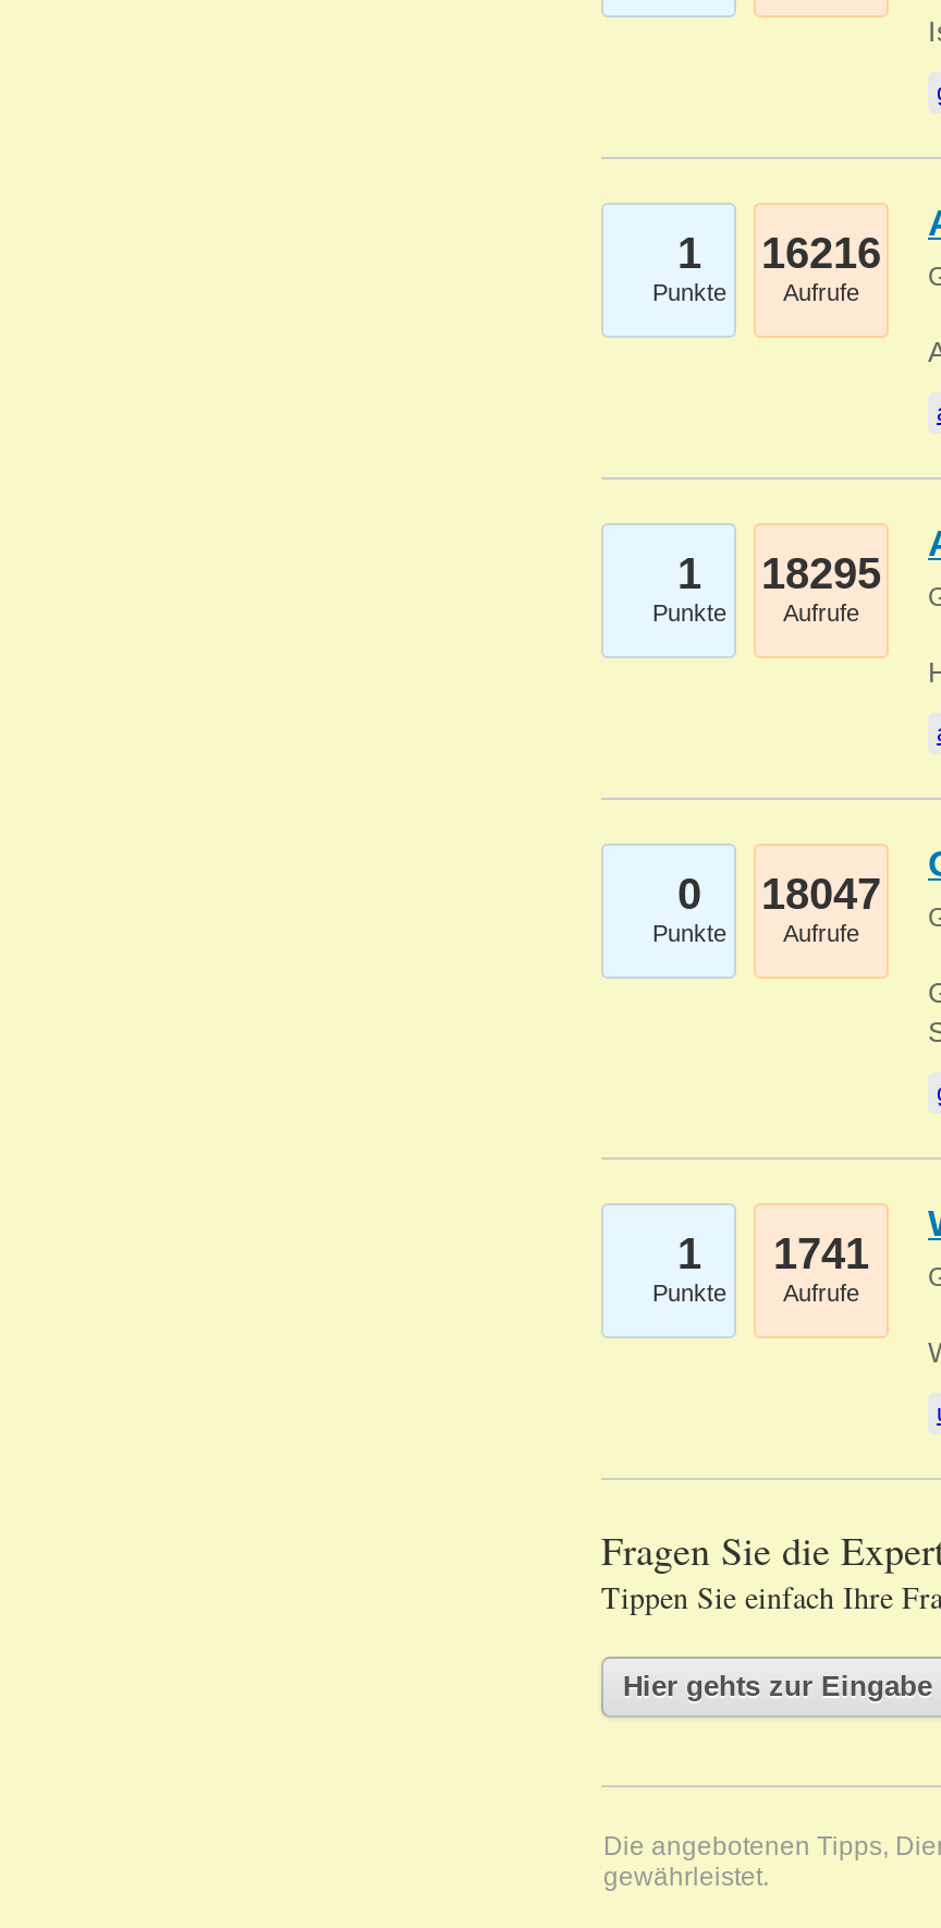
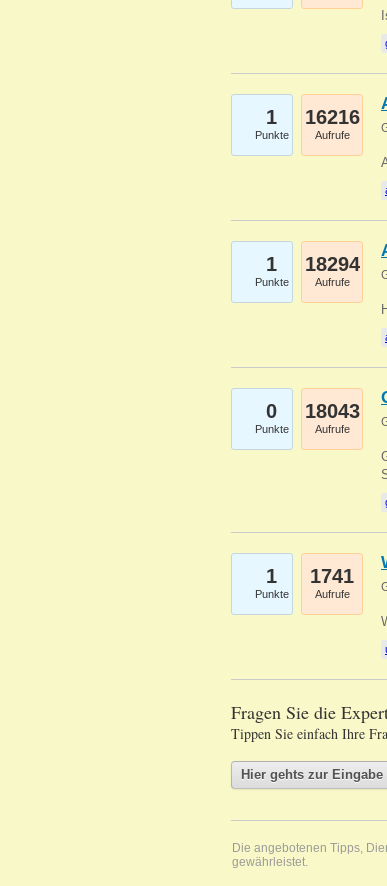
- 18295
+ 18294

- 18047
+ 18043
